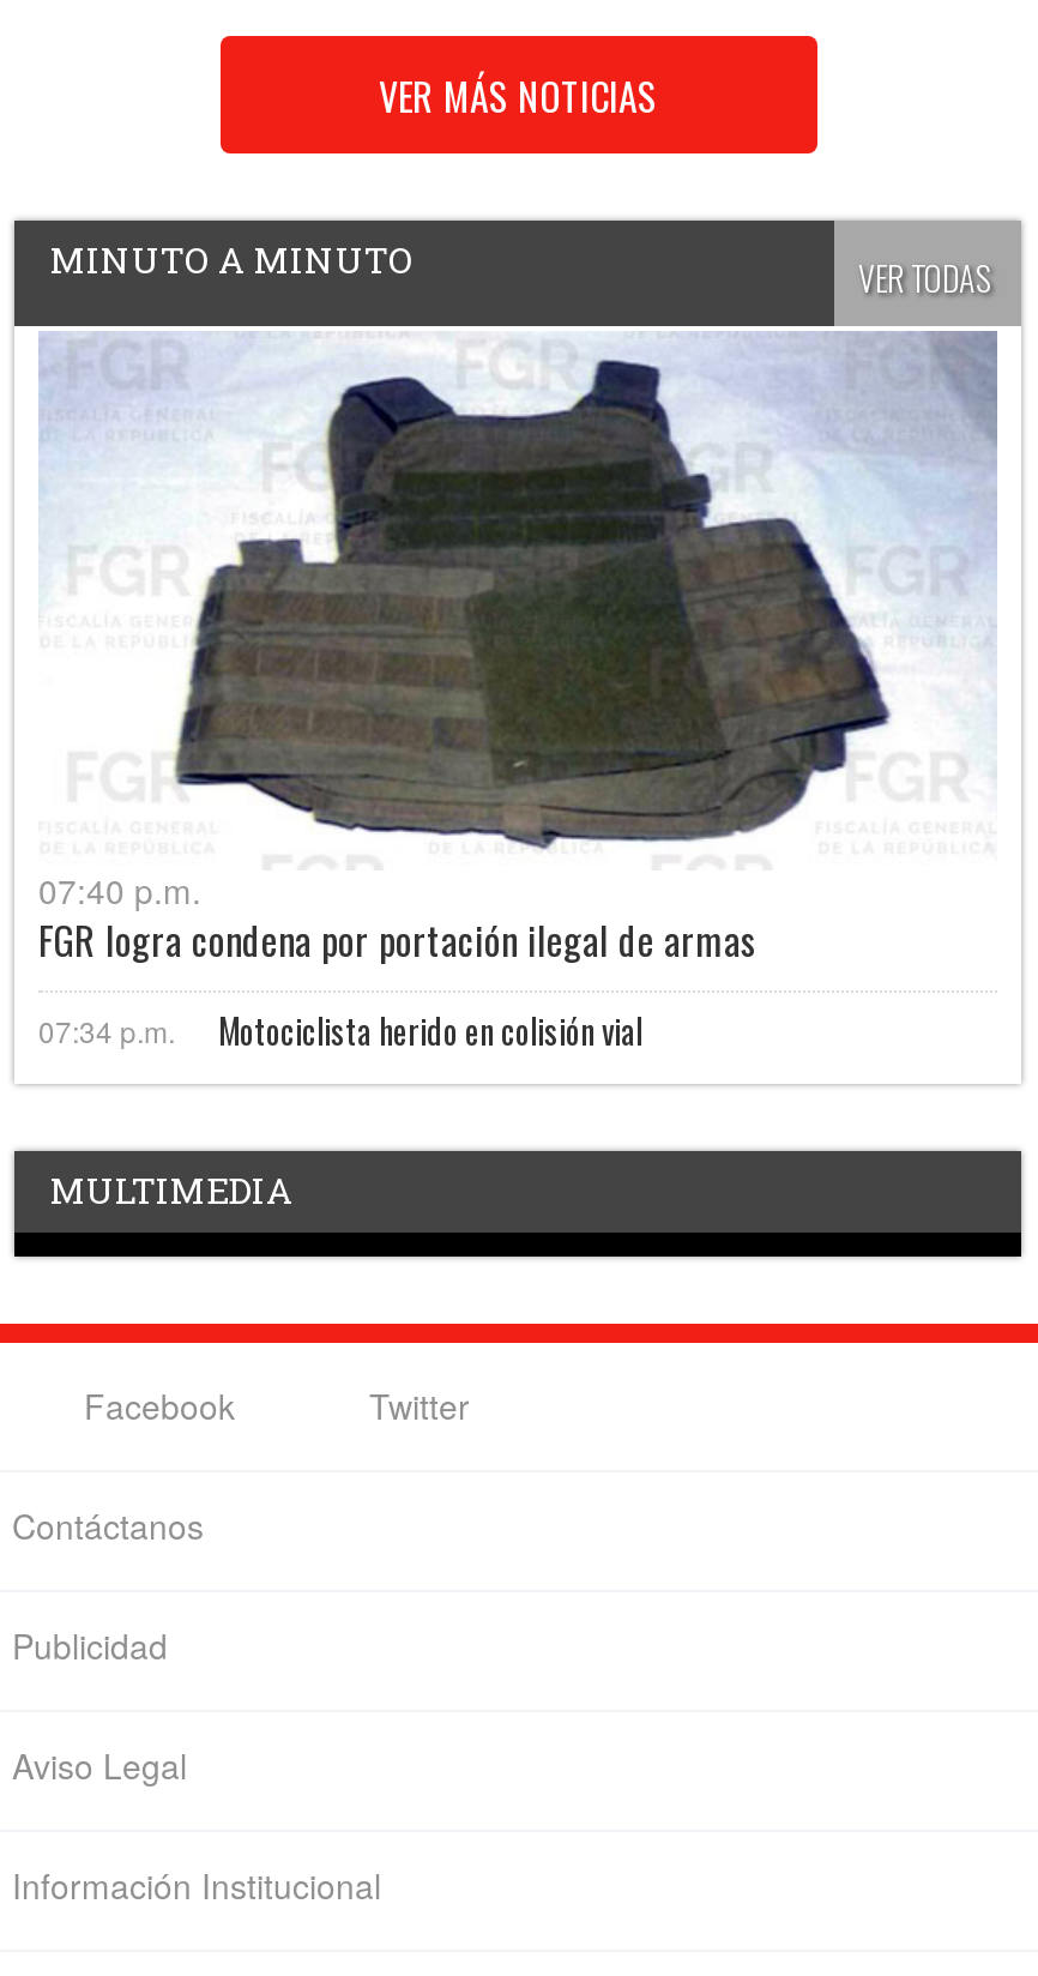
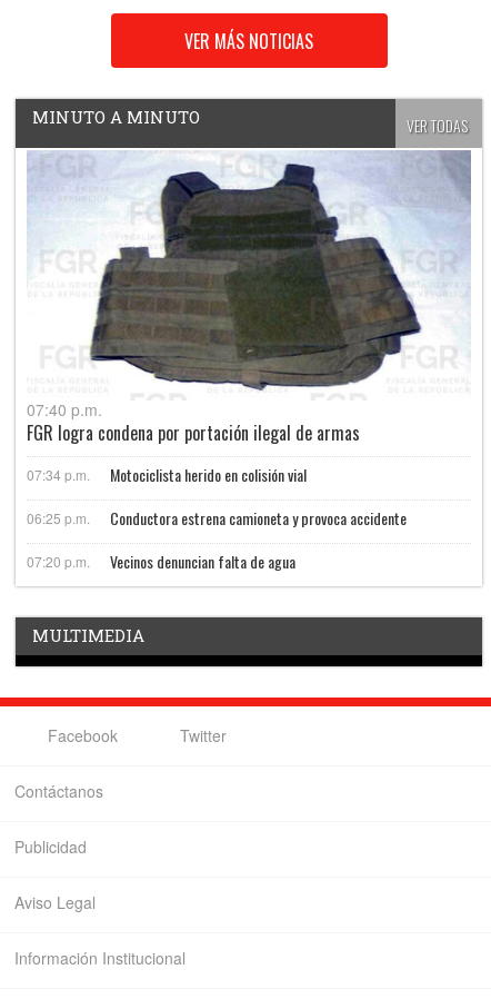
+ 06:25 p.m.
+ Conductora estrena camioneta y provoca accidente
+ 07:20 p.m.
+ Vecinos denuncian falta de agua
